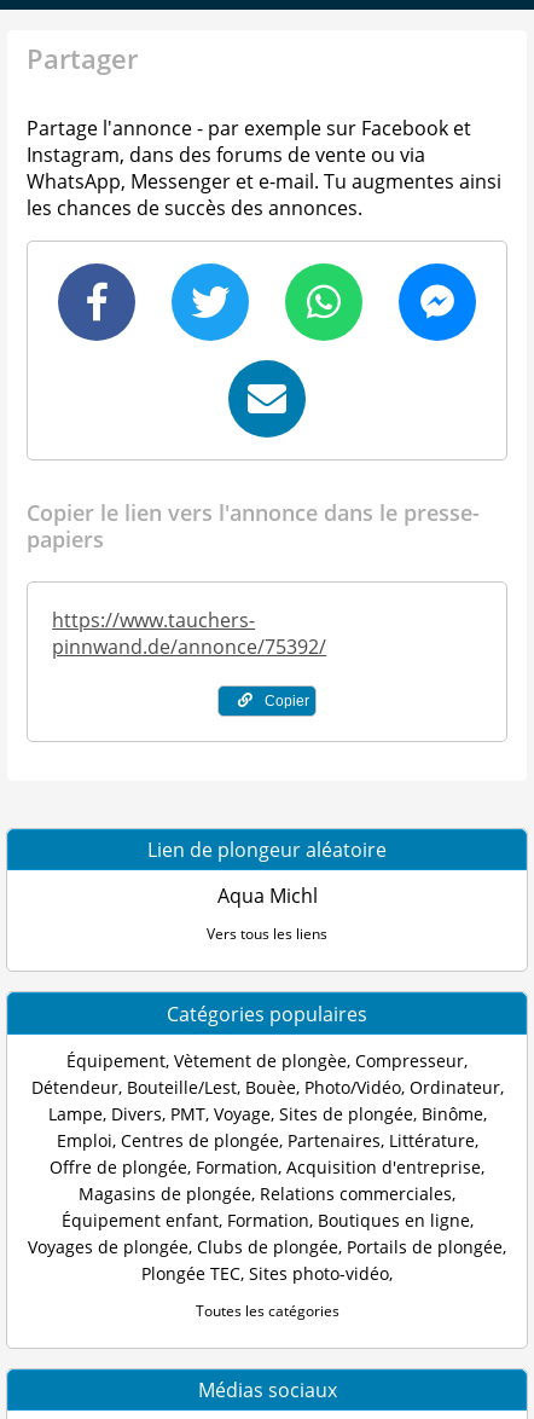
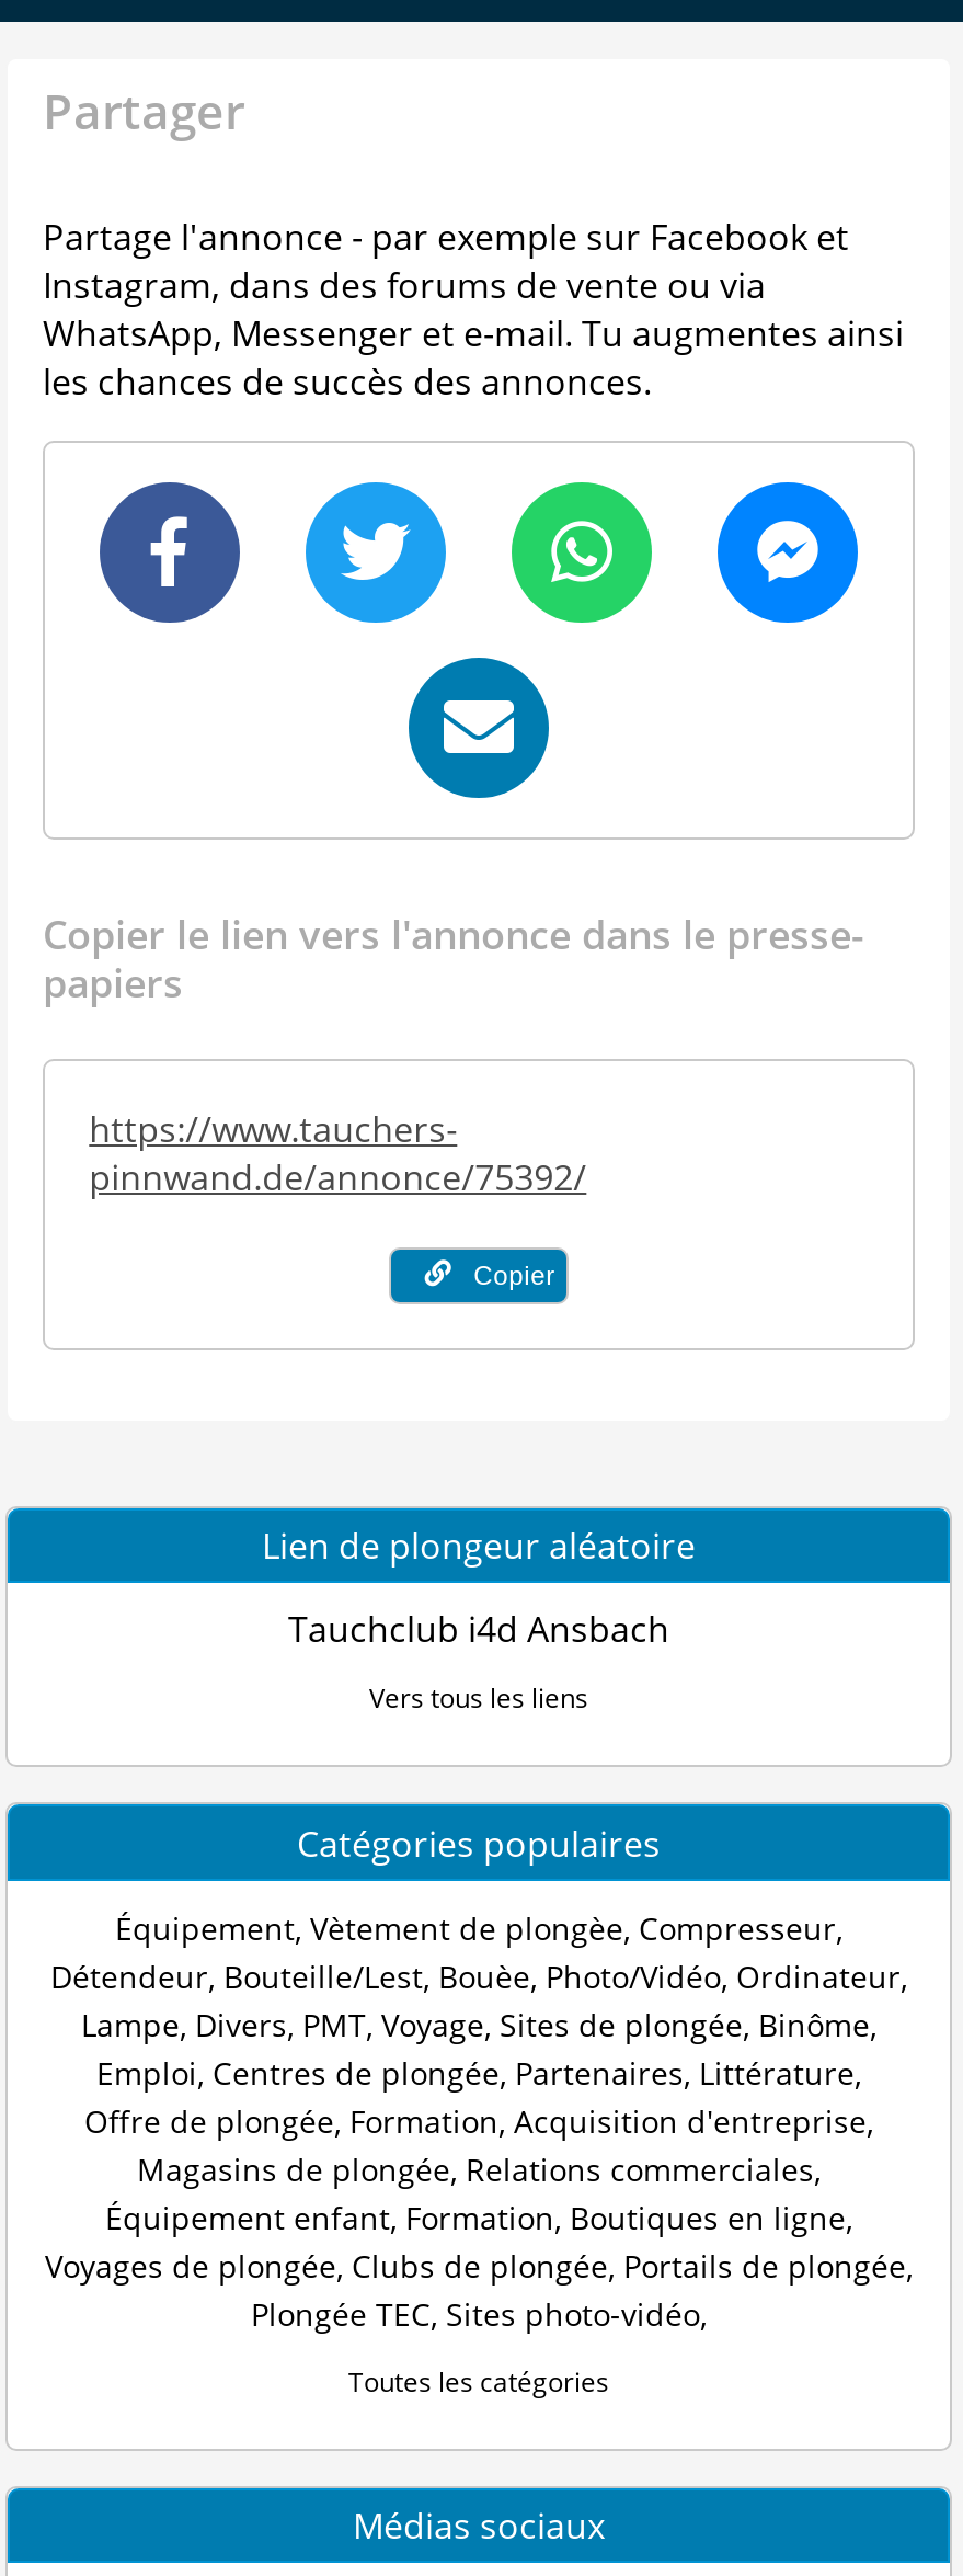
- Aqua Michl
+ Tauchclub i4d Ansbach
